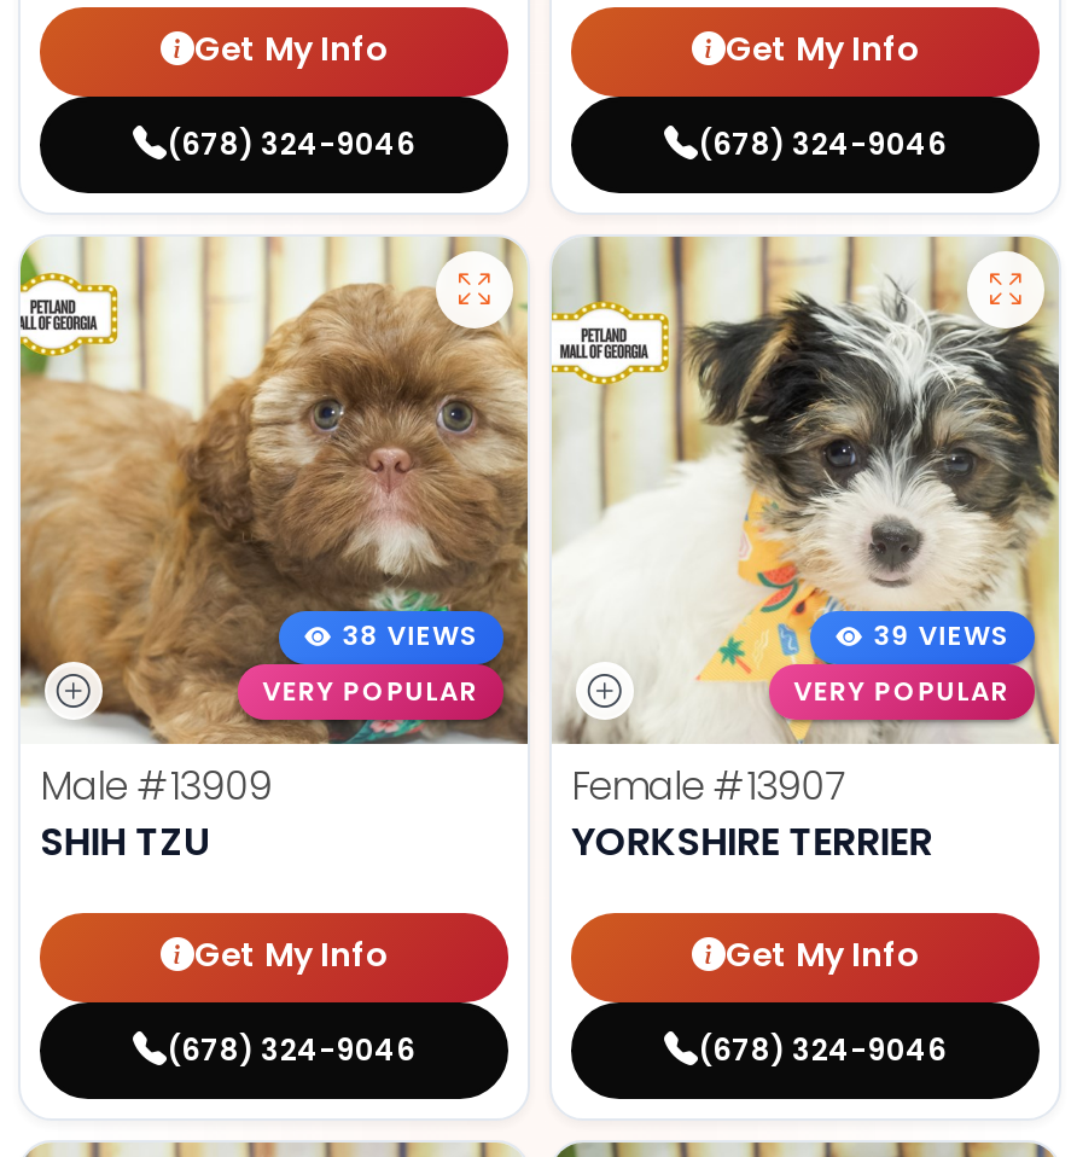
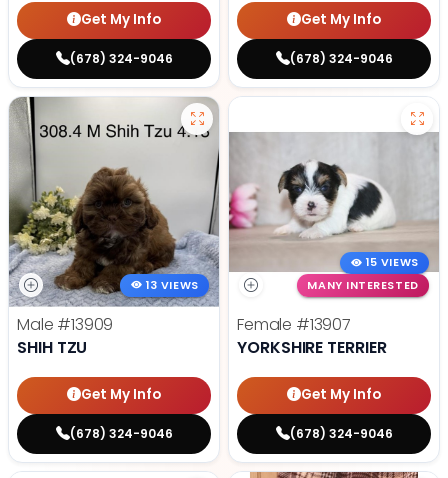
- [image]
- 38 VIEWS
- VERY POPULAR
+ [image]
+ 13 VIEWS

- [image]
- 39 VIEWS
+ [image]
+ 15 VIEWS

- VERY POPULAR
+ MANY INTERESTED
